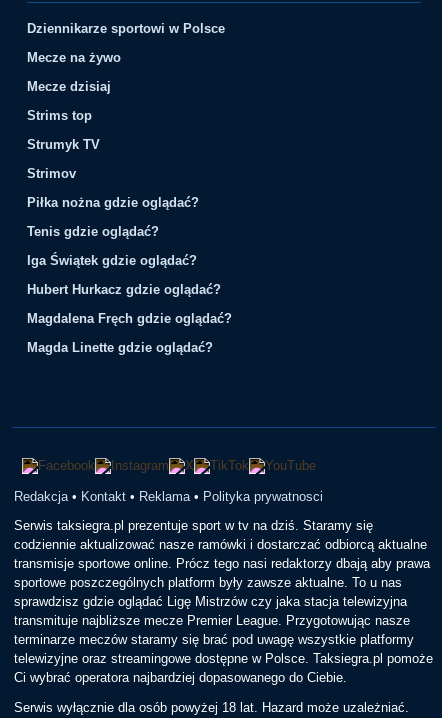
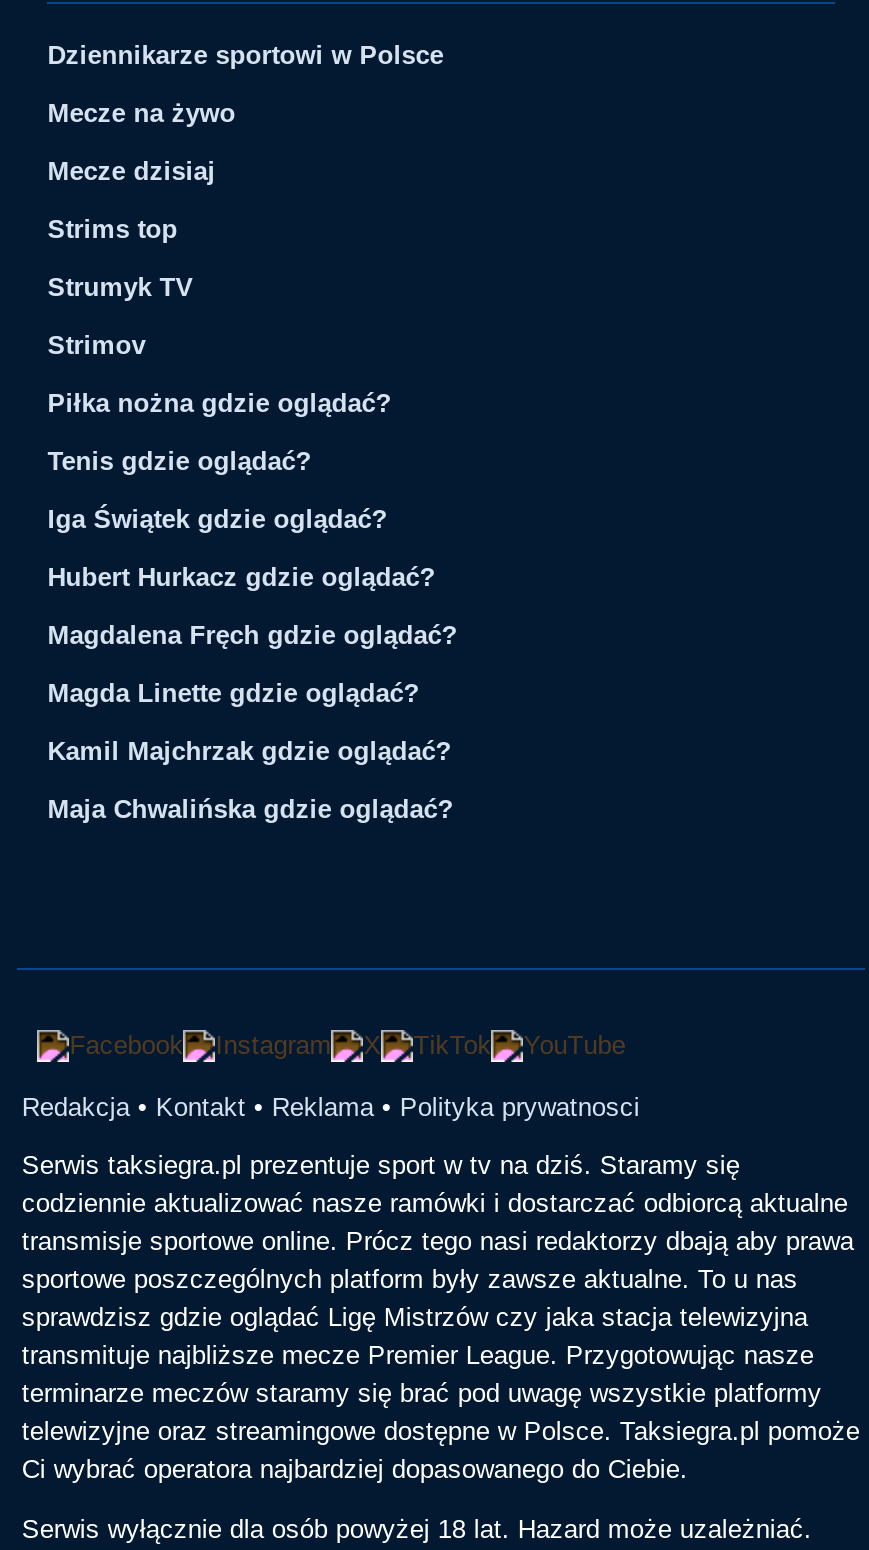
+ Kamil Majchrzak gdzie oglądać?
+ Maja Chwalińska gdzie oglądać?
